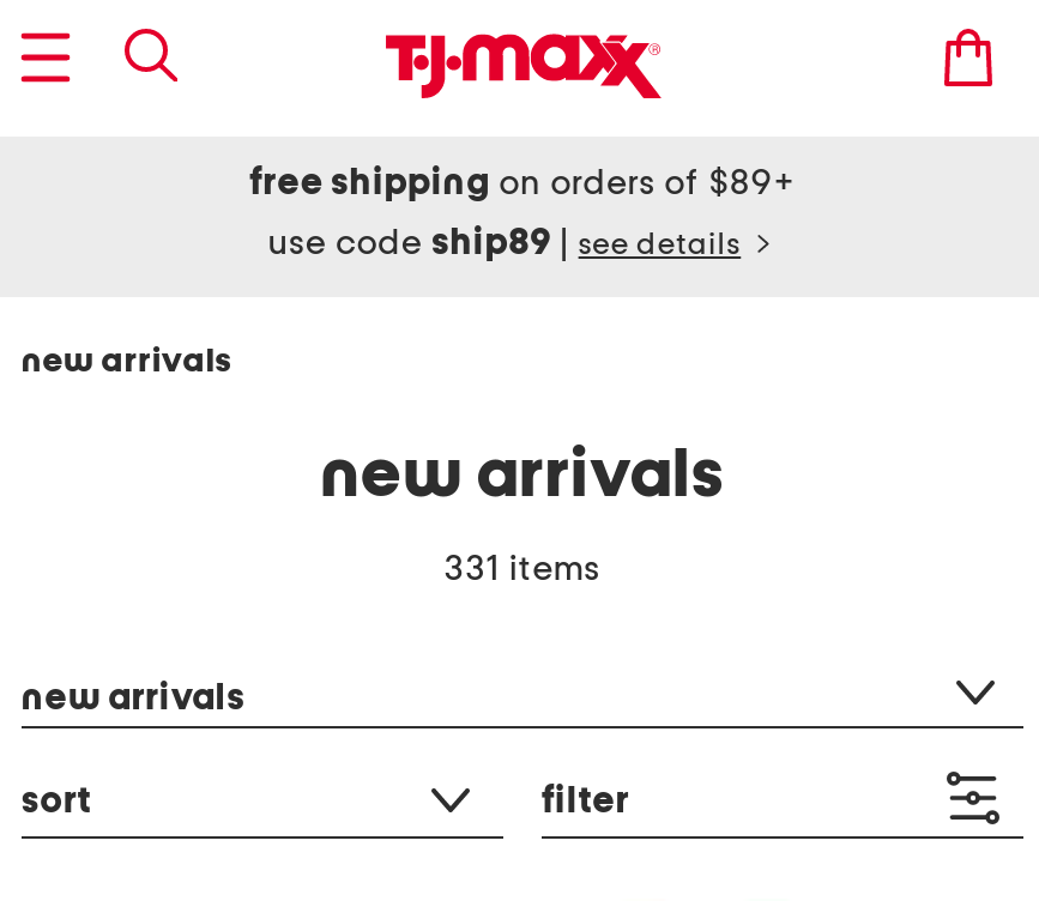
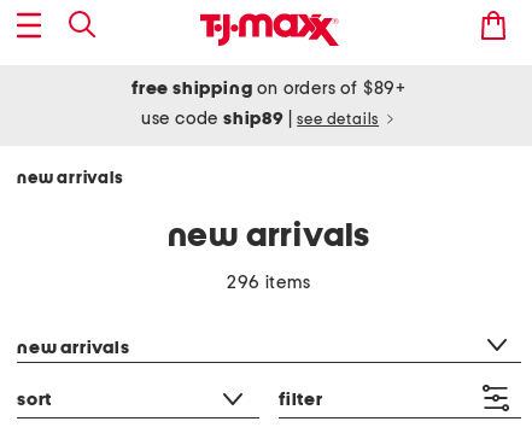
- 331 items
+ 296 items
